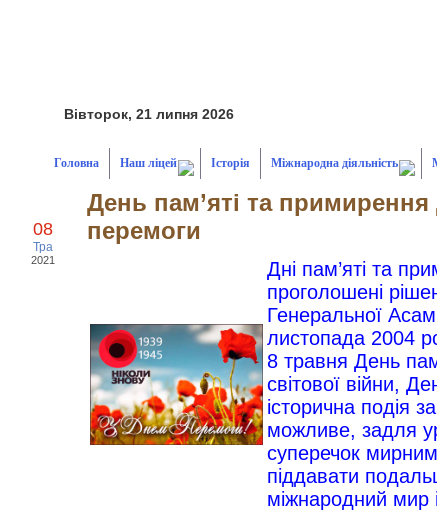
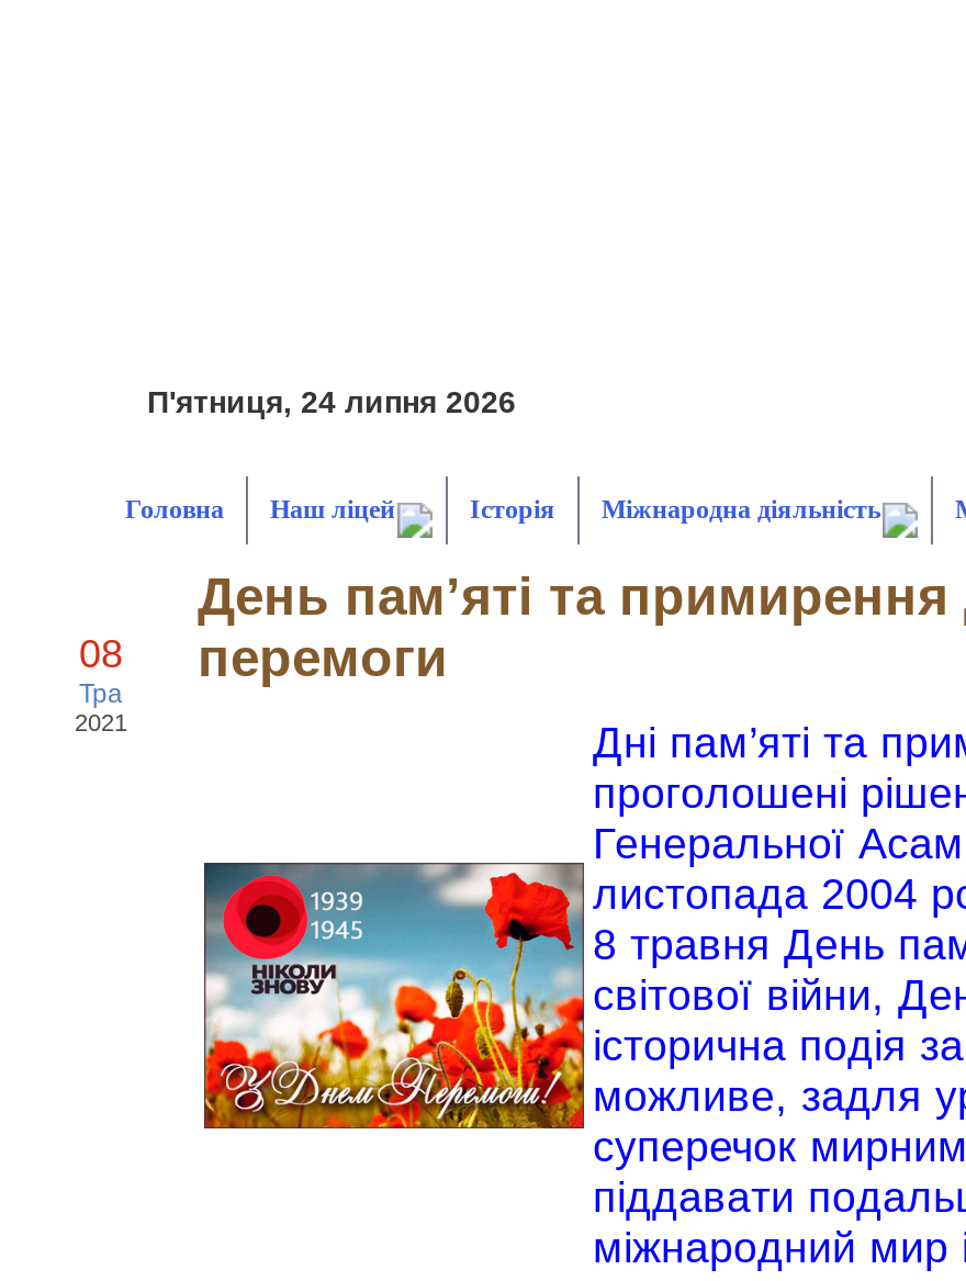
- Вівторок, 21 липня 2026
+ П'ятниця, 24 липня 2026
